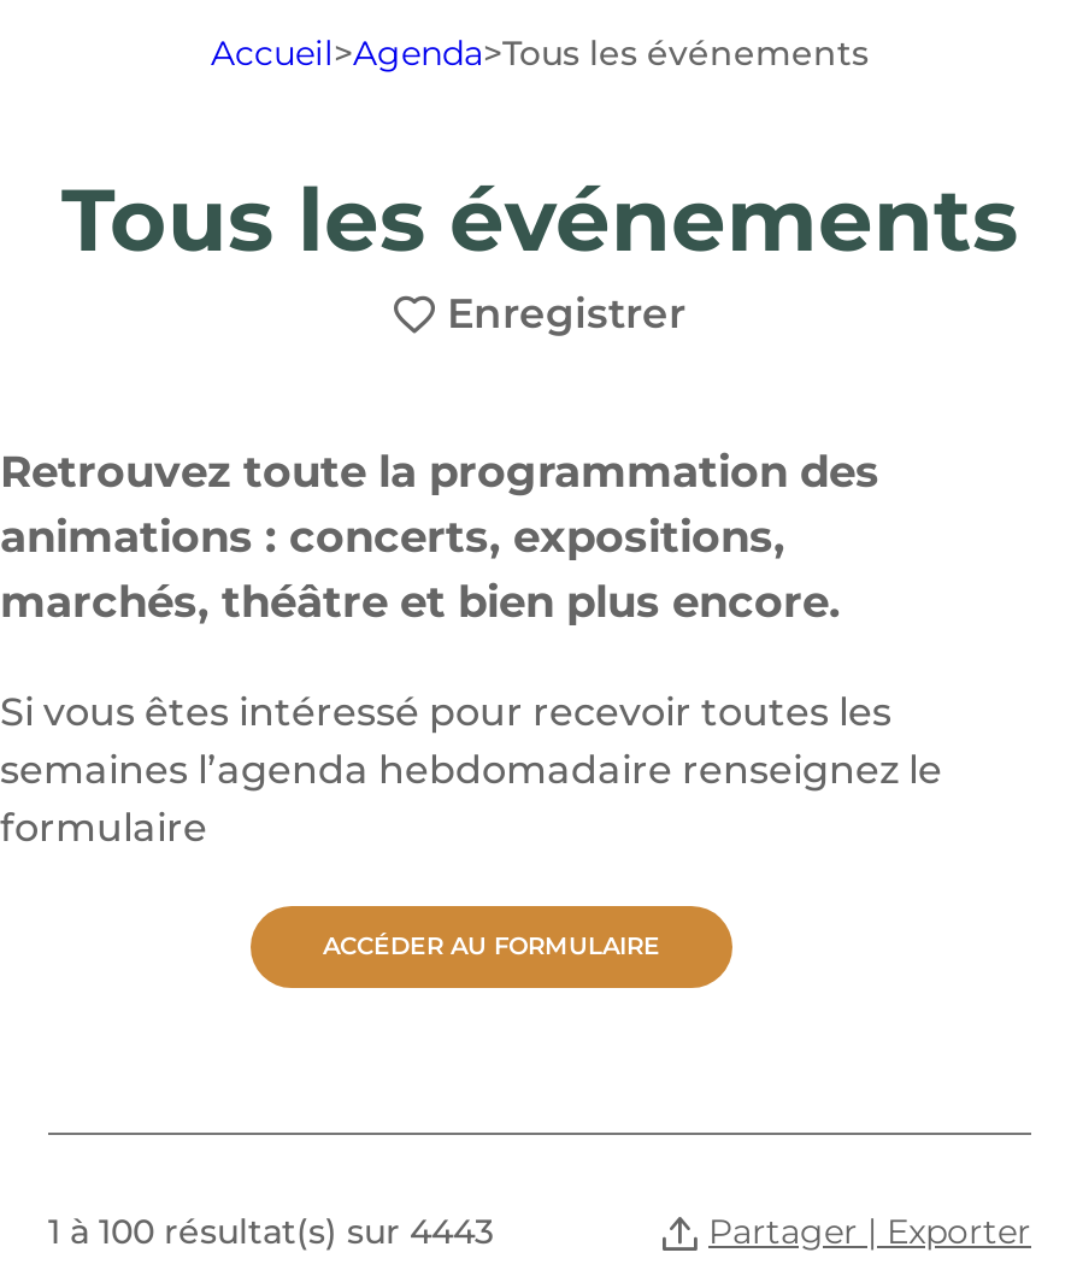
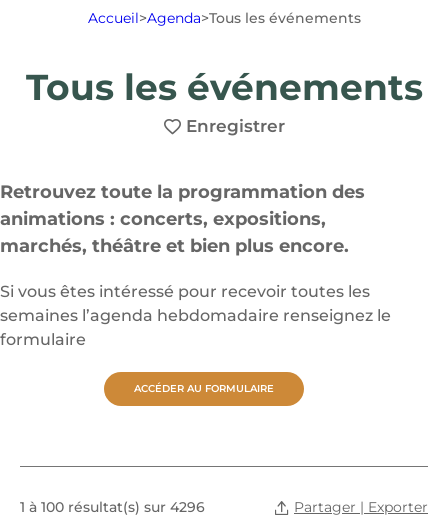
- 1 à 100 résultat(s) sur 4443
+ 1 à 100 résultat(s) sur 4296
